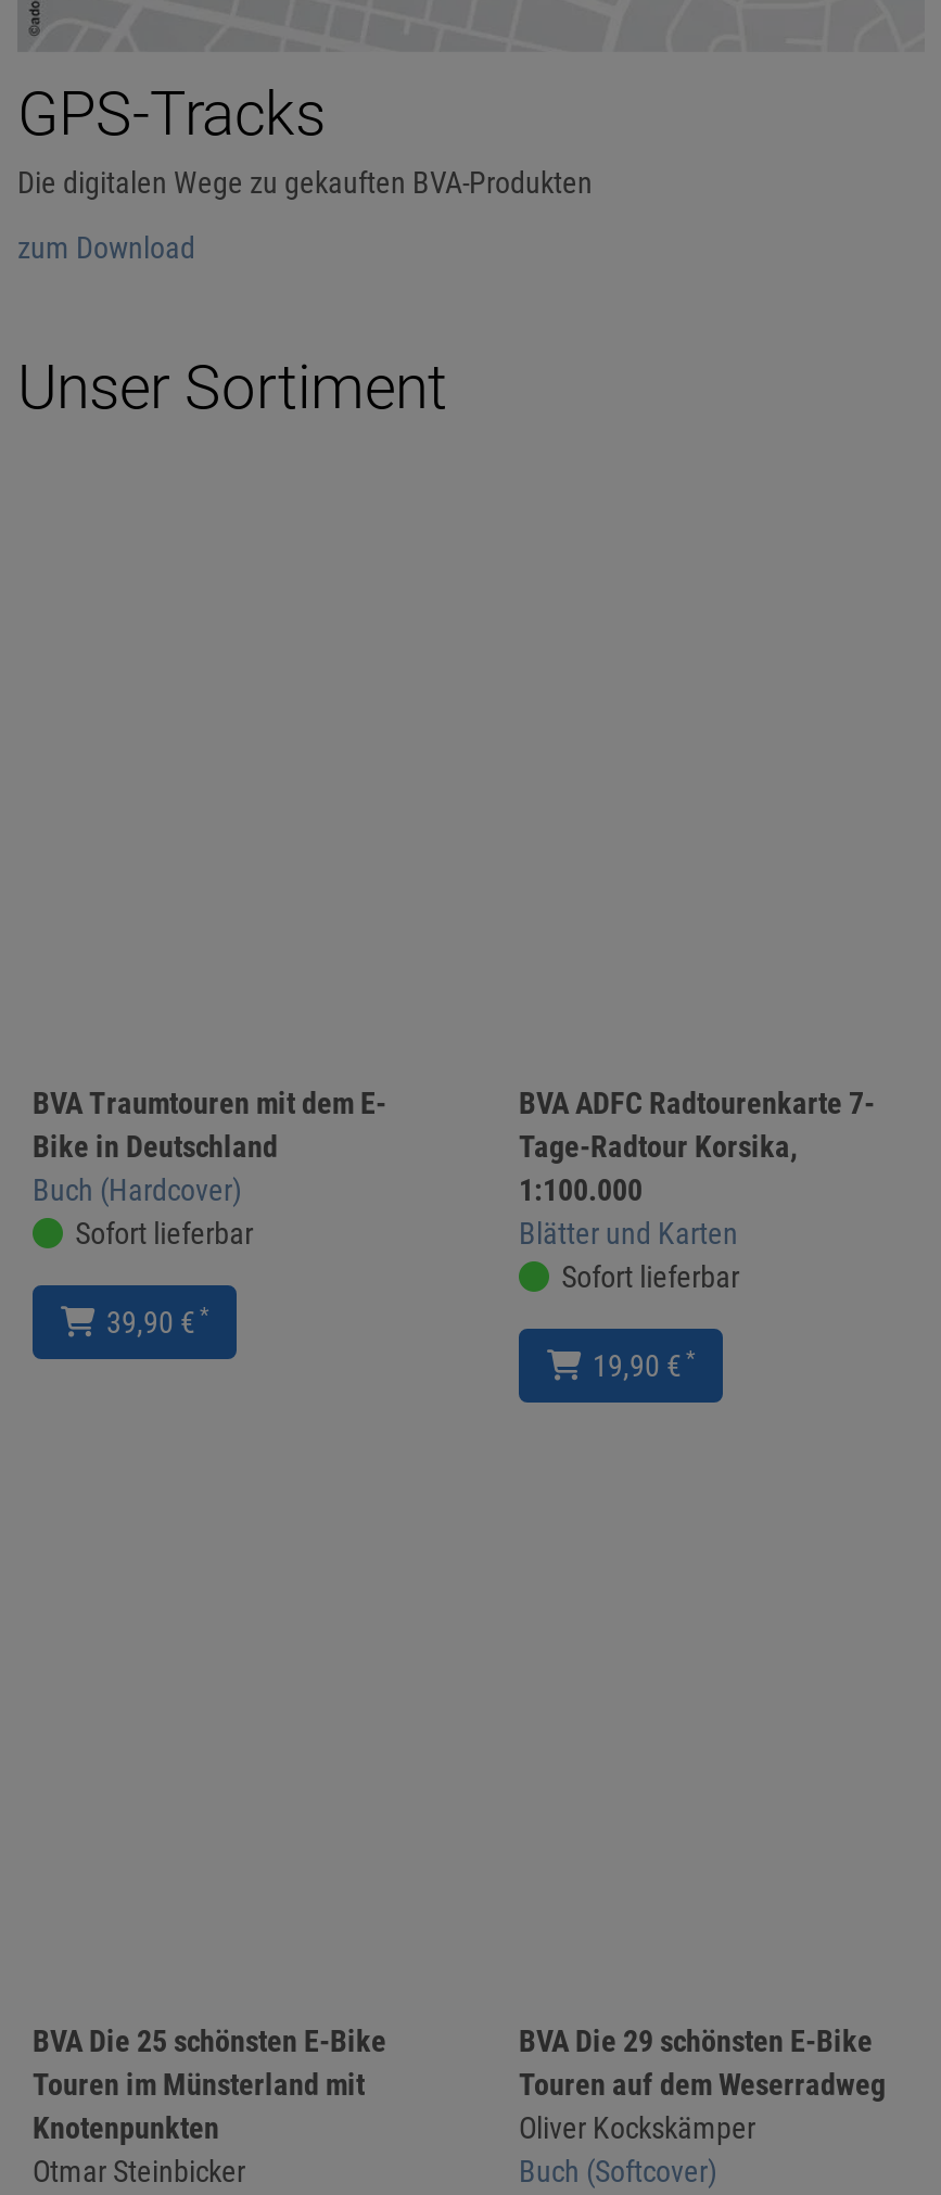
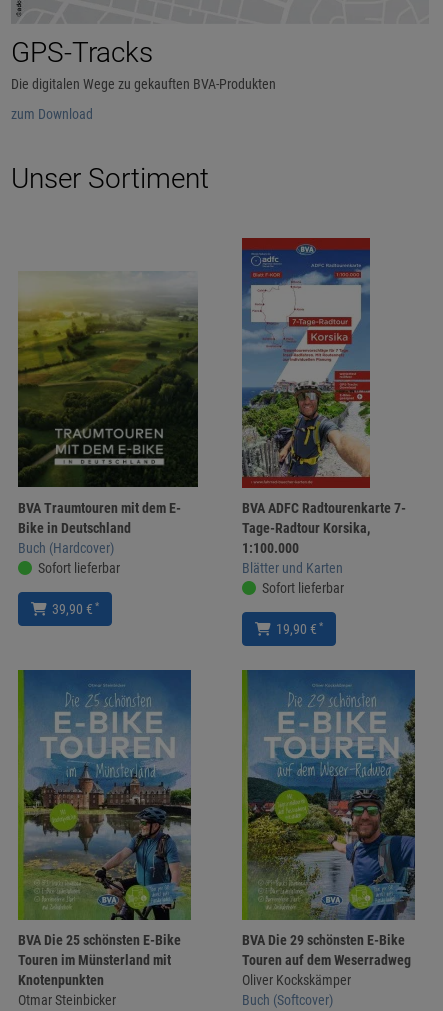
+ [image]

+ [image]

+ [image]

+ [image]
